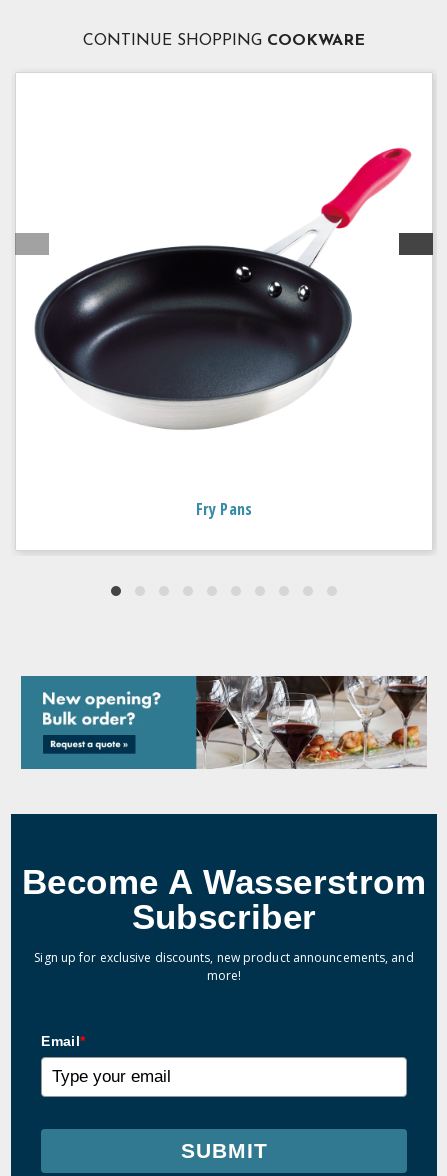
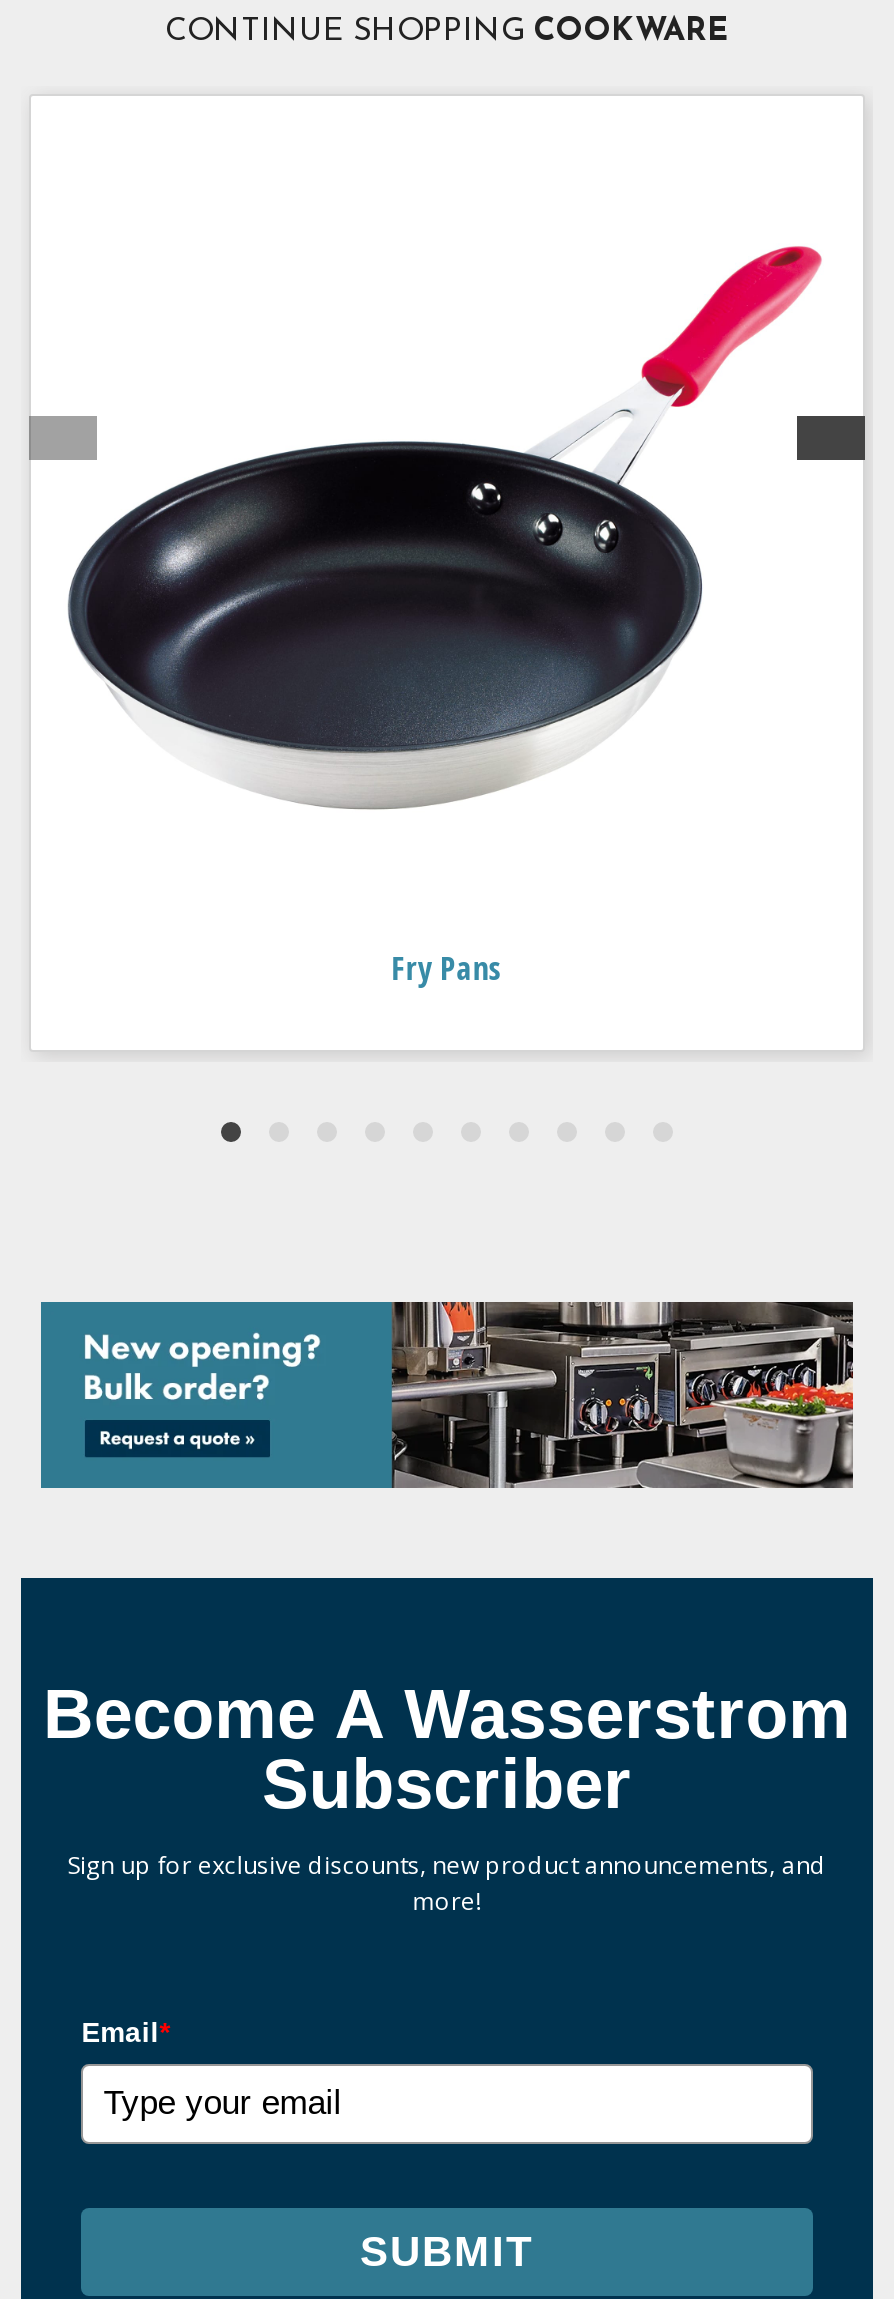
- [image]
+ [image]
